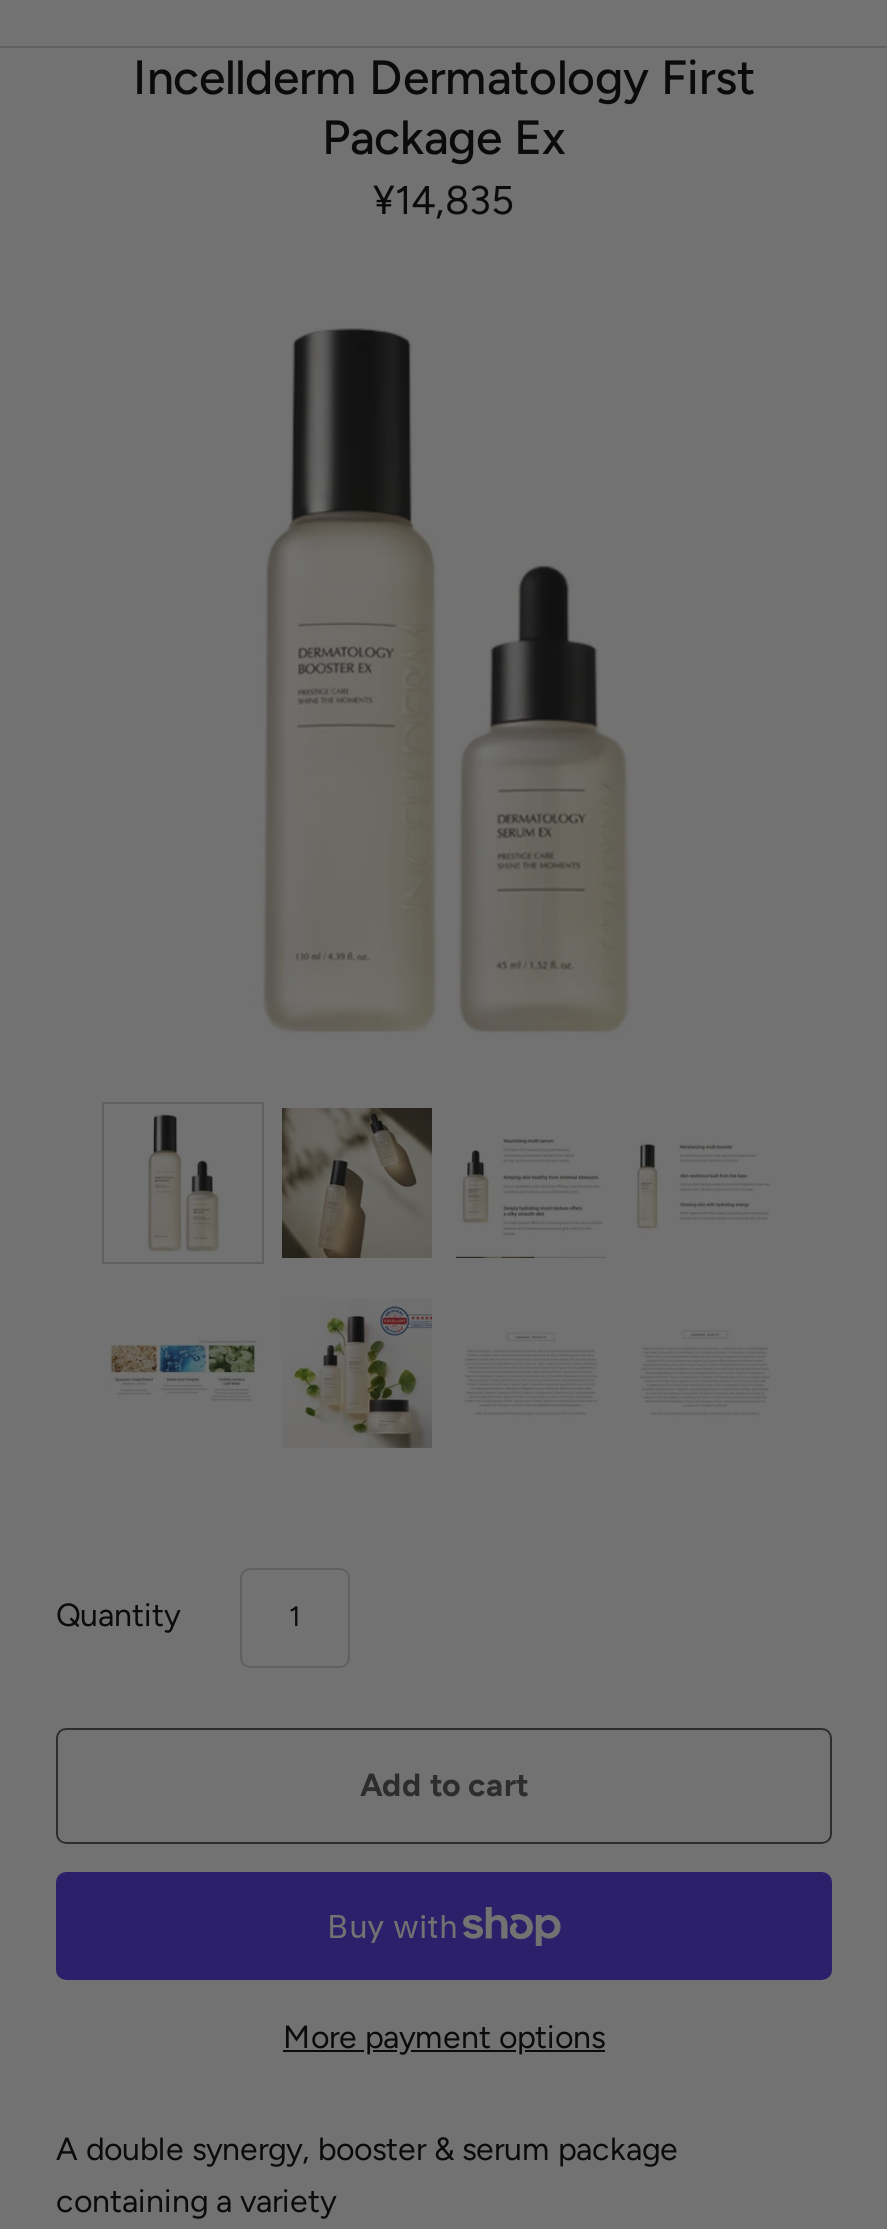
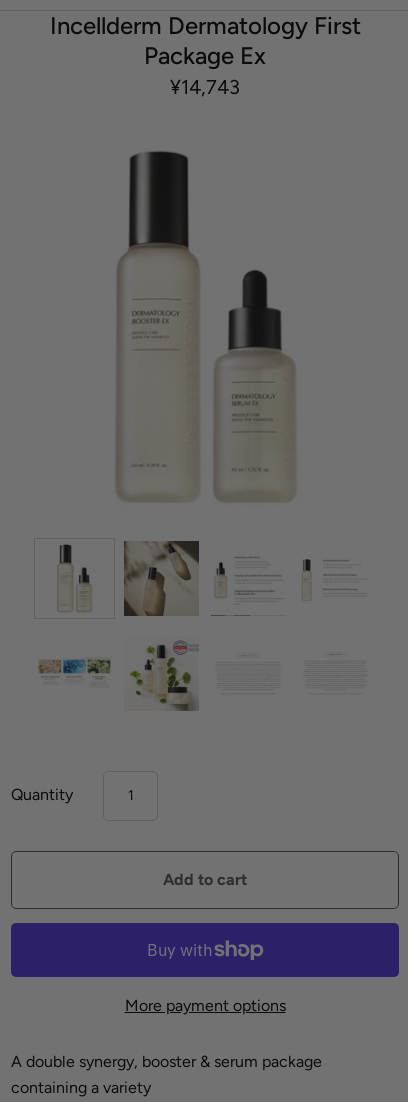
- ¥14,835
+ ¥14,743
